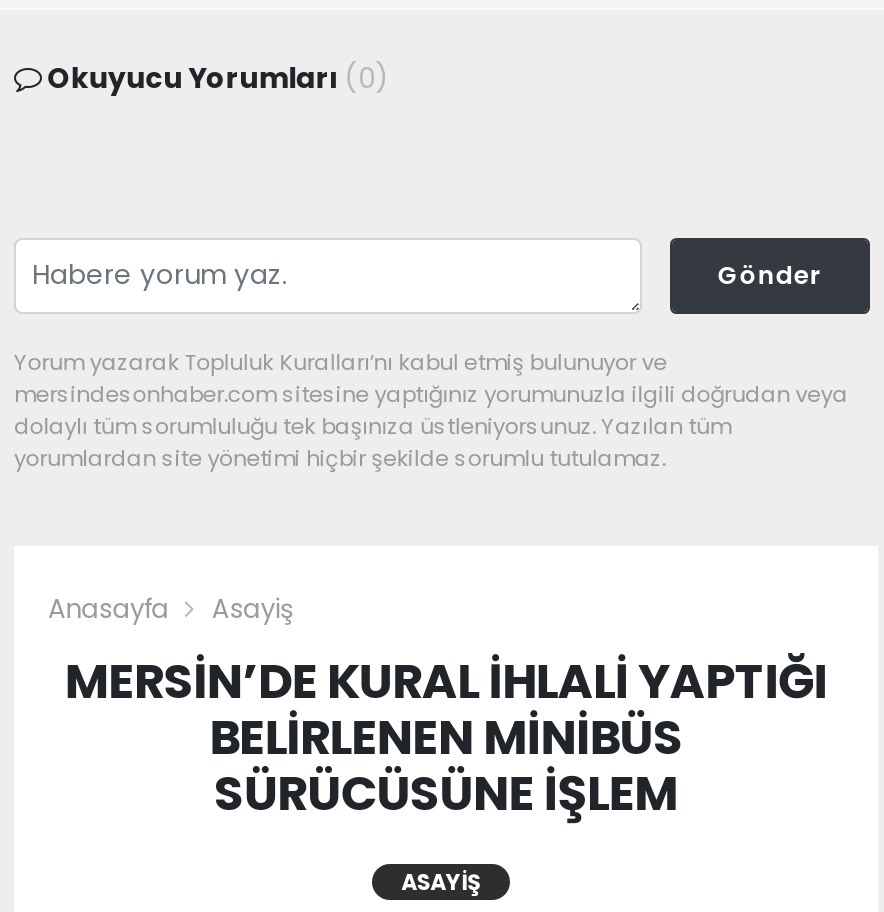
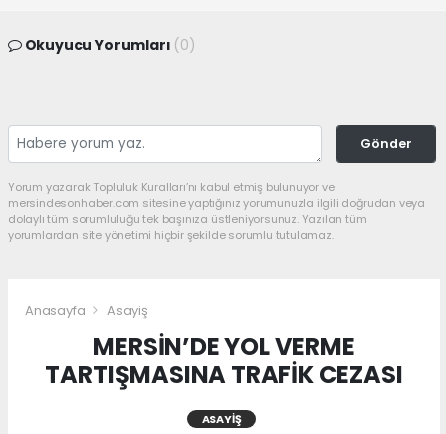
- MERSİN’DE KURAL İHLALİ YAPTIĞI
- BELİRLENEN MİNİBÜS
- SÜRÜCÜSÜNE İŞLEM
+ MERSİN’DE YOL VERME
+ TARTIŞMASINA TRAFİK CEZASI
